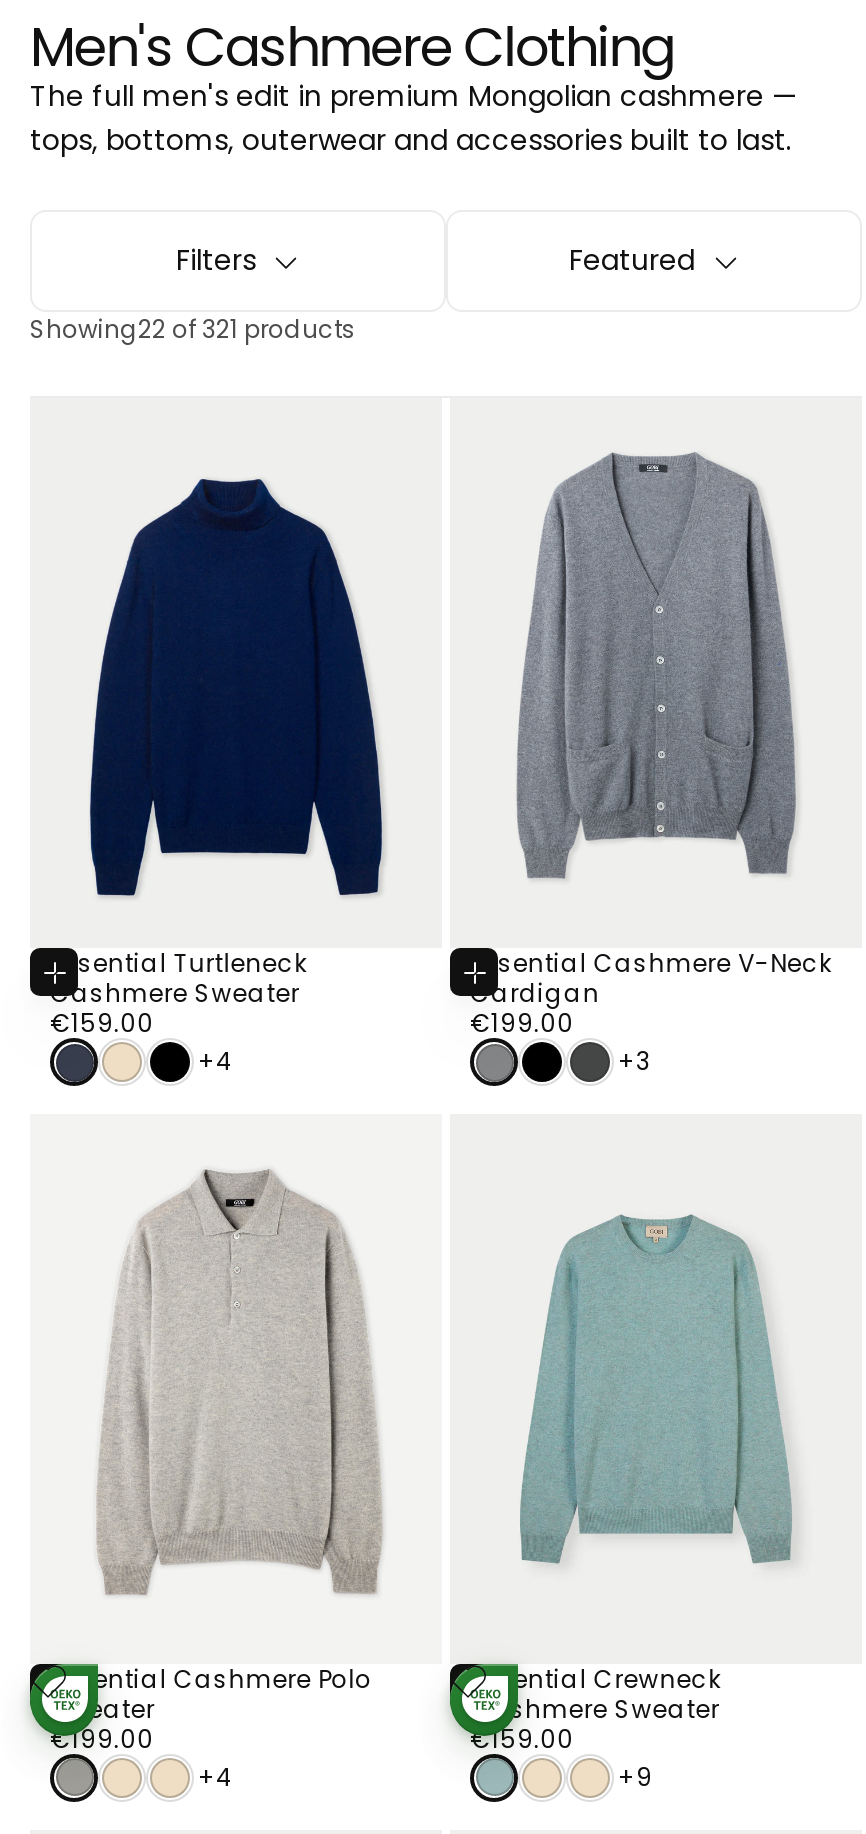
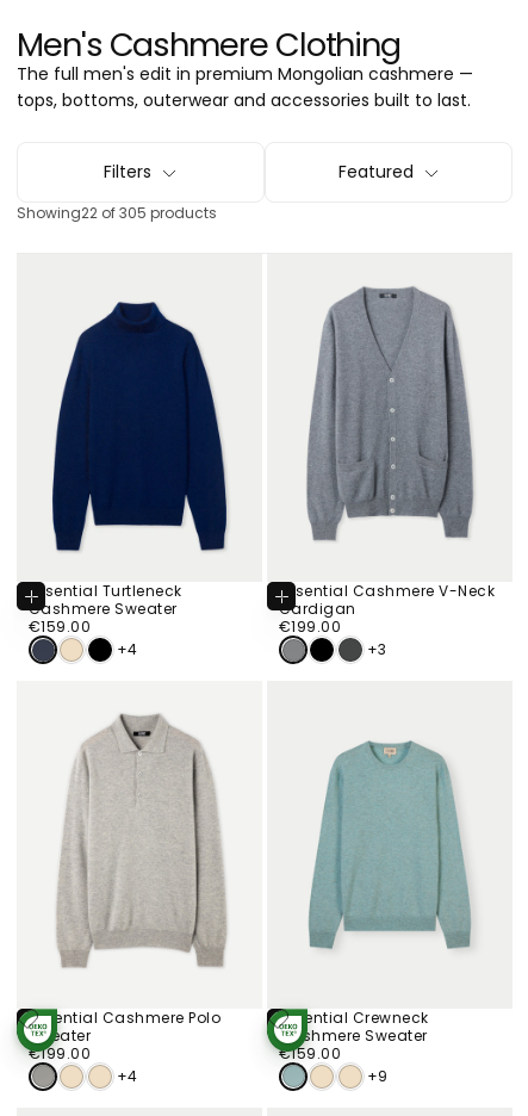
- Showing22 of 321 products
+ Showing22 of 305 products
